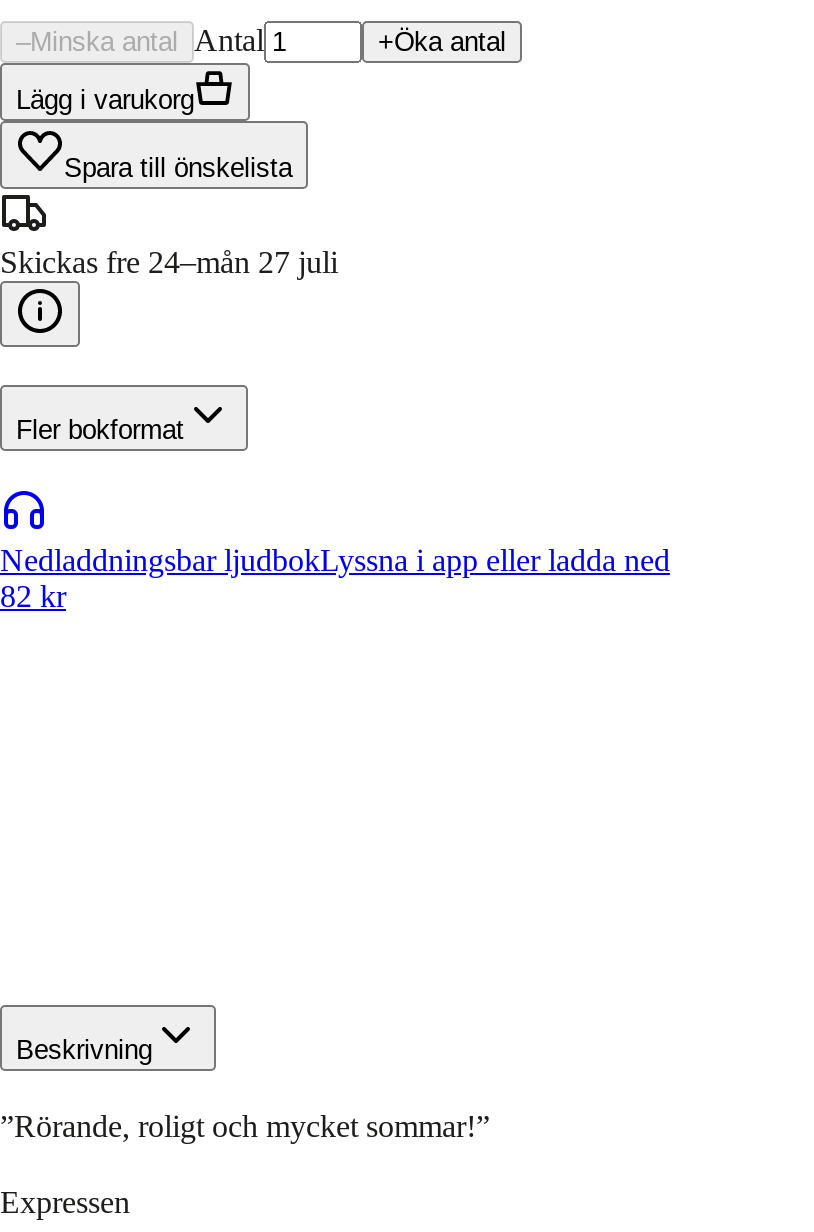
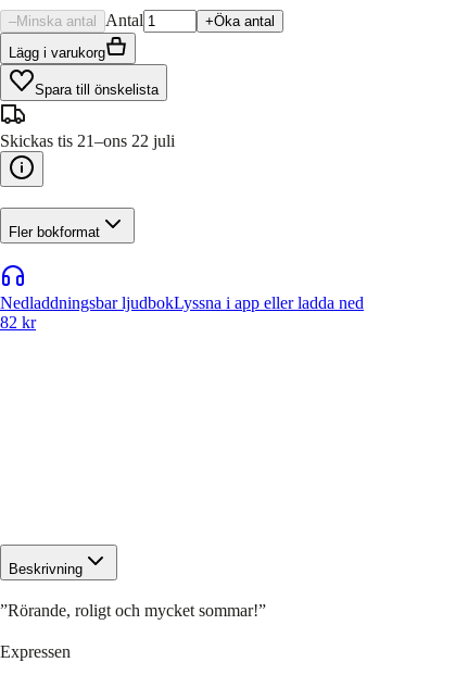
- Skickas fre 24–mån 27 juli
+ Skickas tis 21–ons 22 juli
